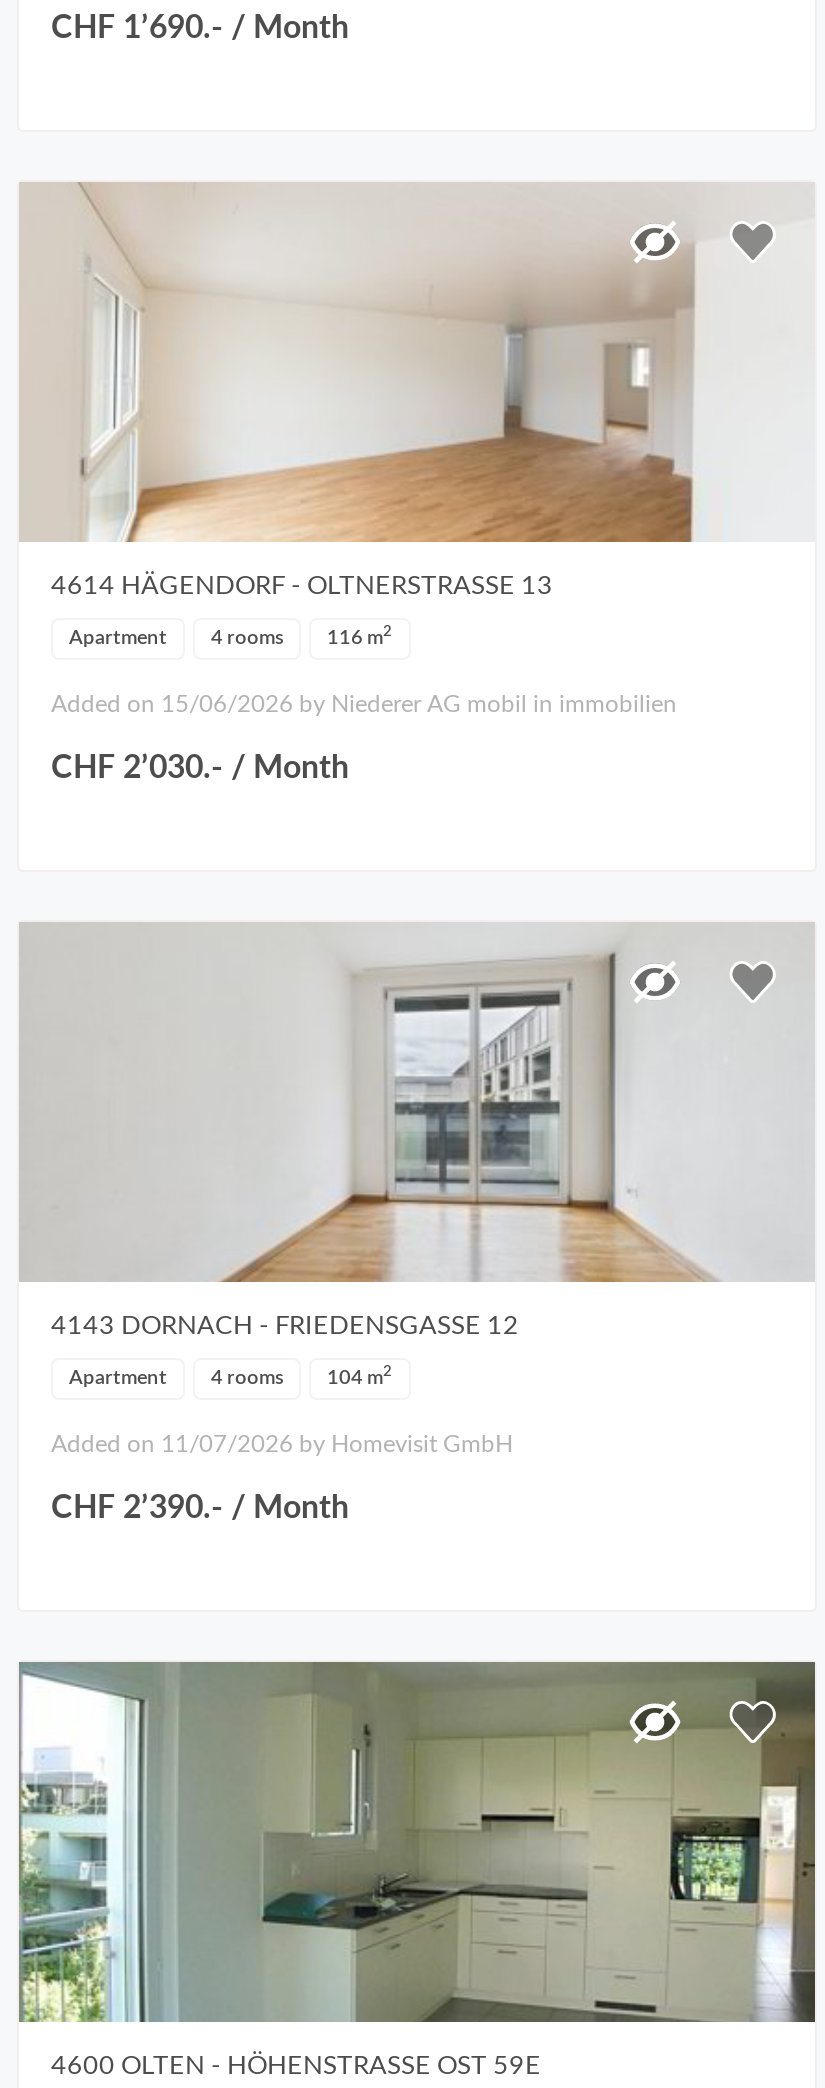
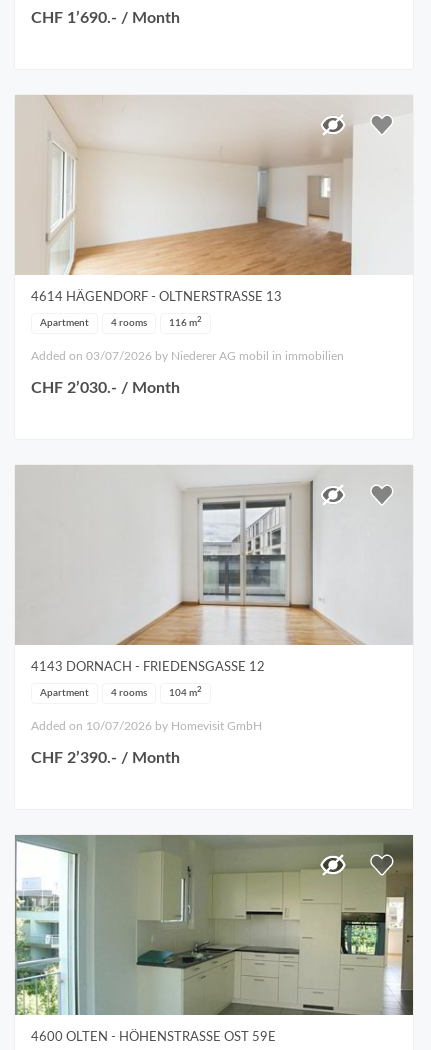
- Added on 15/06/2026 by Niederer AG mobil in immobilien
+ Added on 03/07/2026 by Niederer AG mobil in immobilien

- Added on 11/07/2026 by Homevisit GmbH
+ Added on 10/07/2026 by Homevisit GmbH
